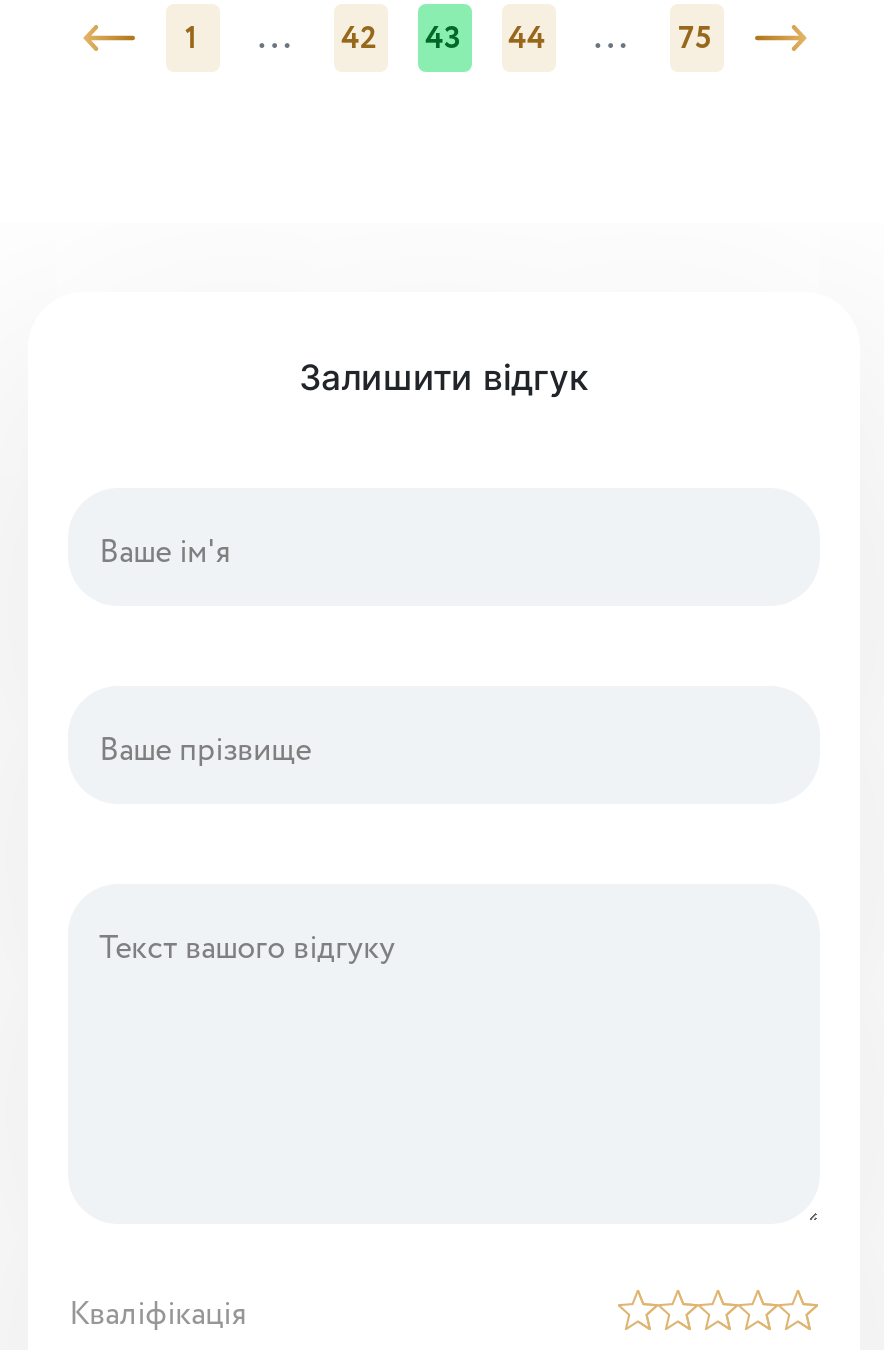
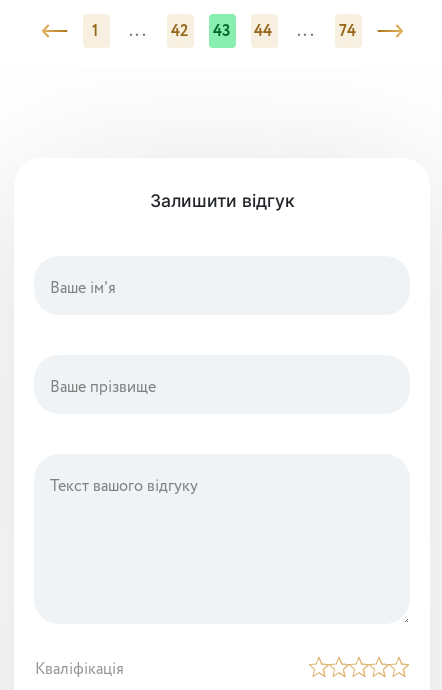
- 75
+ 74
